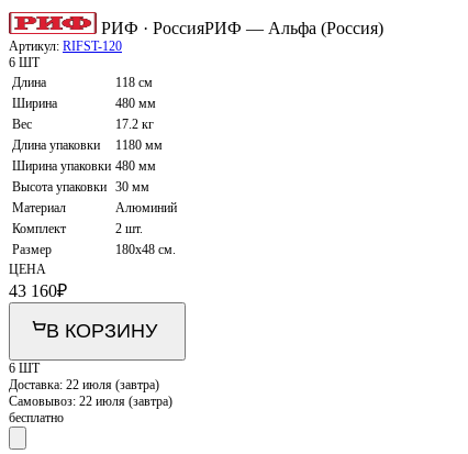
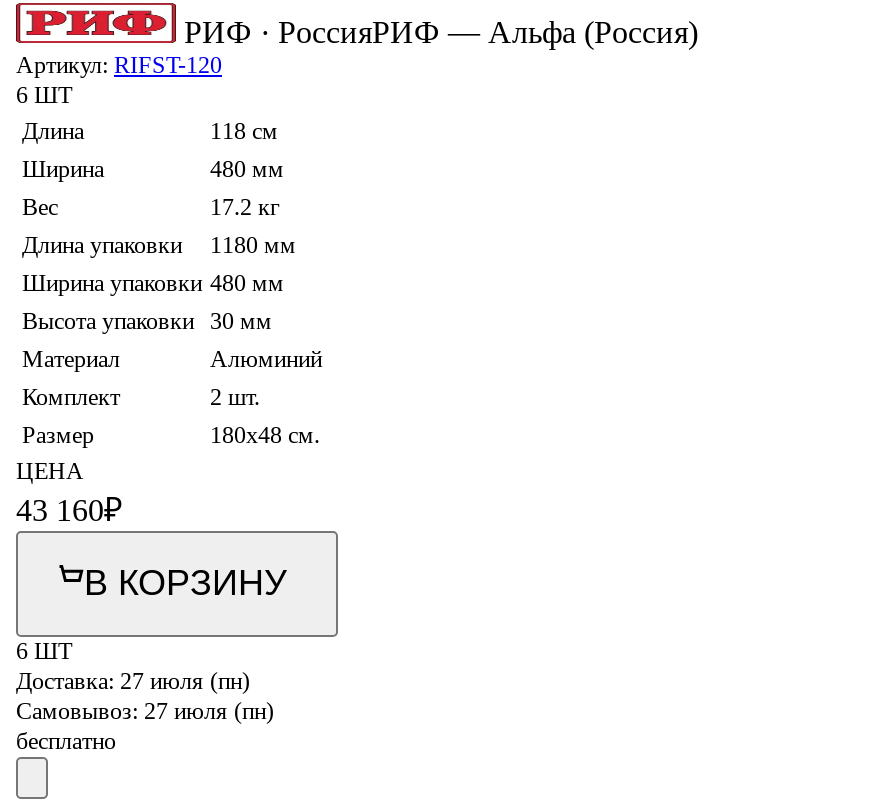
- Доставка: 22 июля (завтра)
+ Доставка: 27 июля (пн)

- Самовывоз: 22 июля (завтра)
+ Самовывоз: 27 июля (пн)
